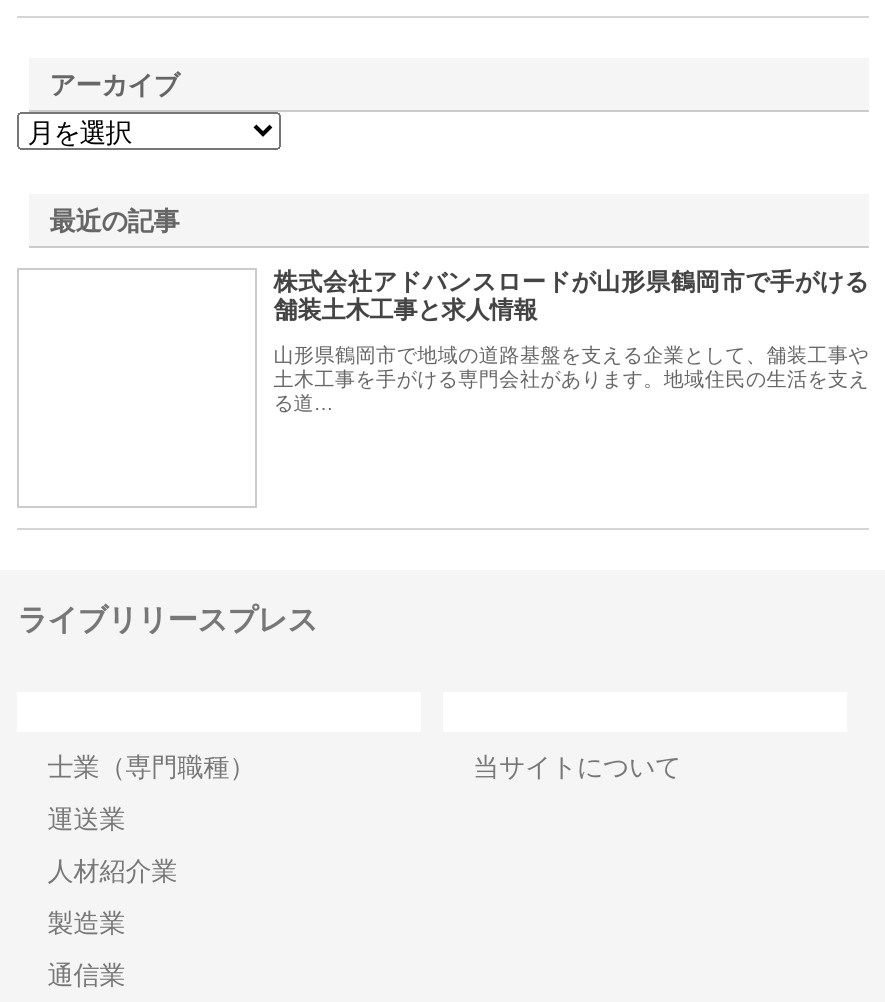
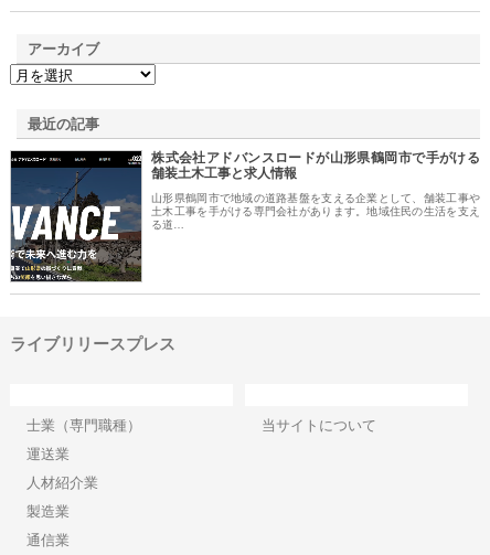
+ [image]
